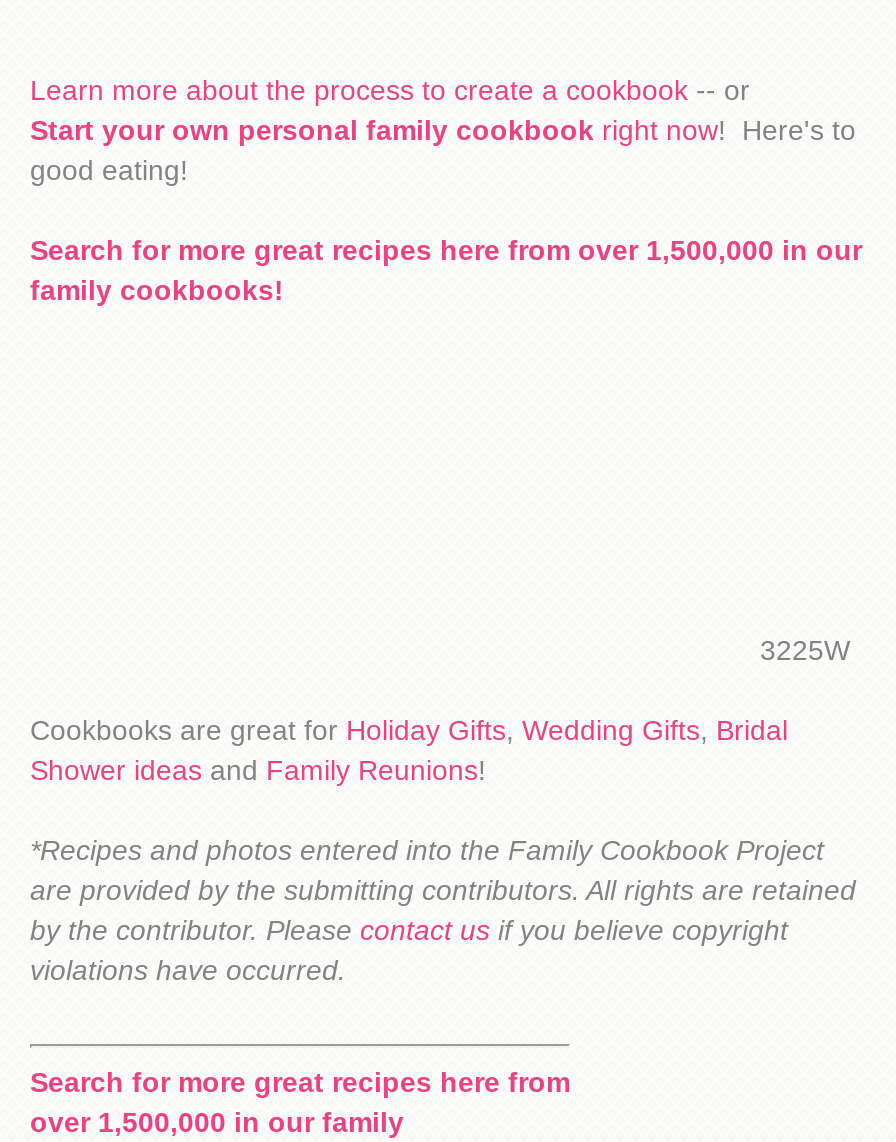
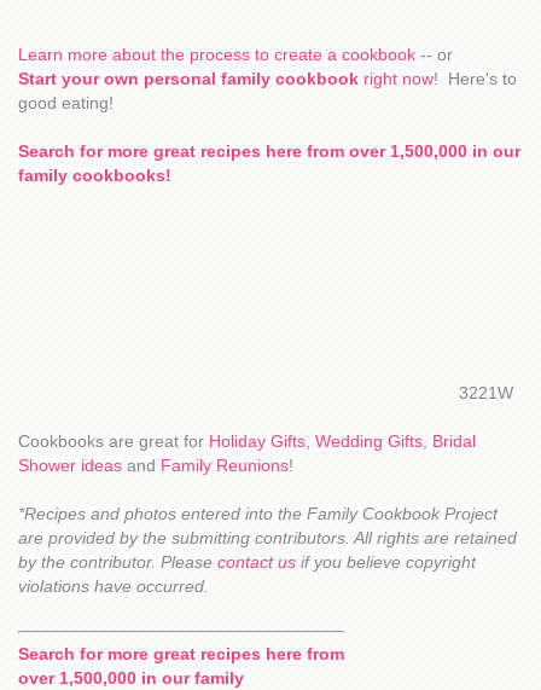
- 3225W
+ 3221W
